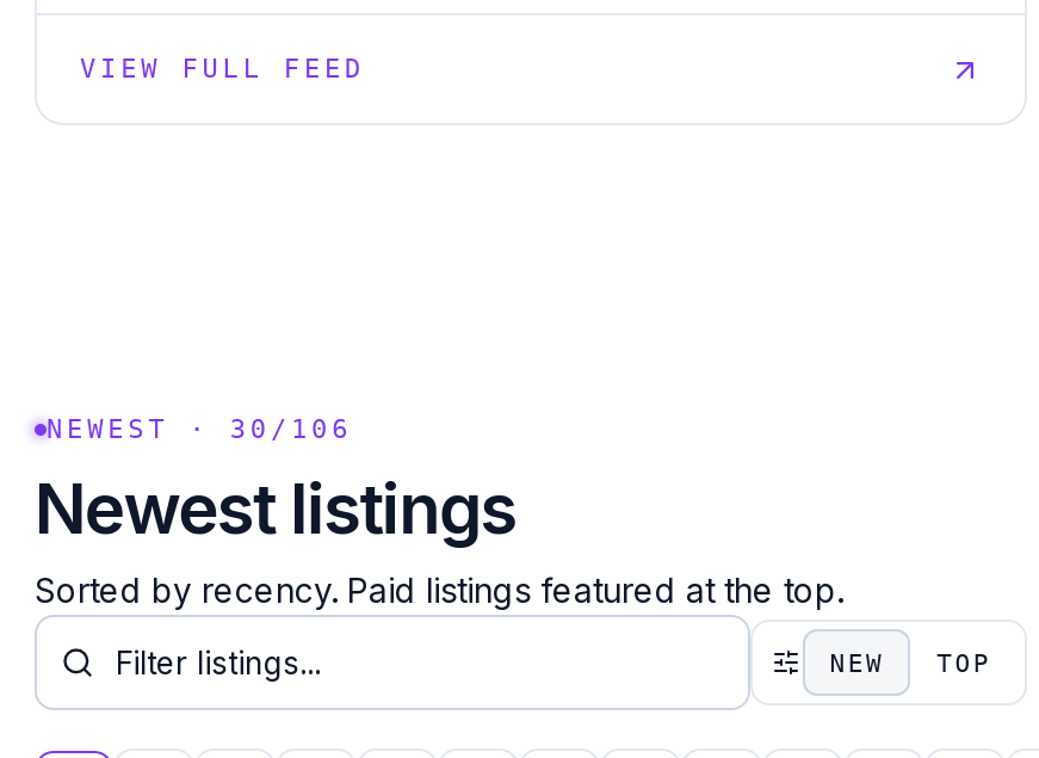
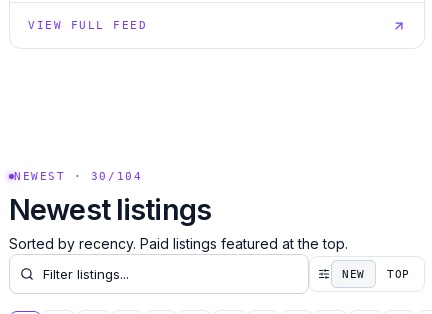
- NEWEST · 30 / 106
+ NEWEST · 30 / 104
